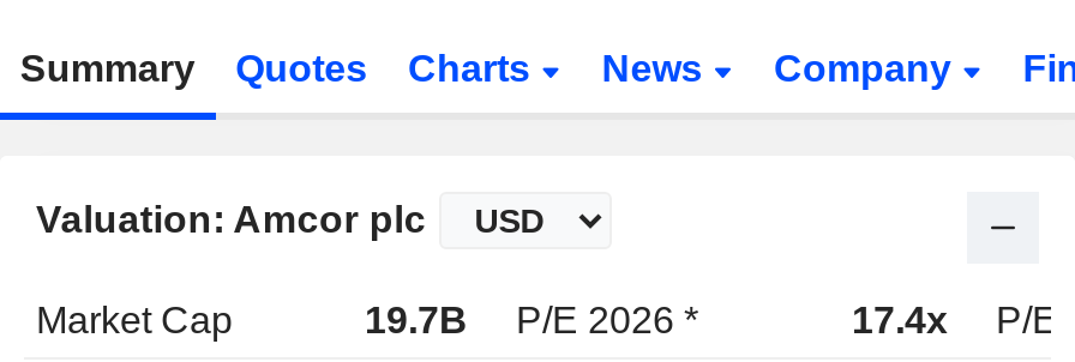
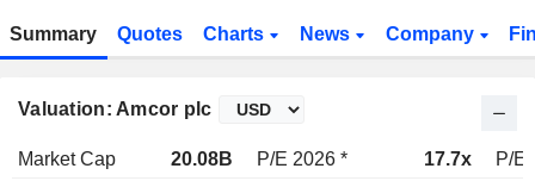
- 19.7B P/E 2026 *
+ 20.08B P/E 2026 *

- 17.4x
+ 17.7x
